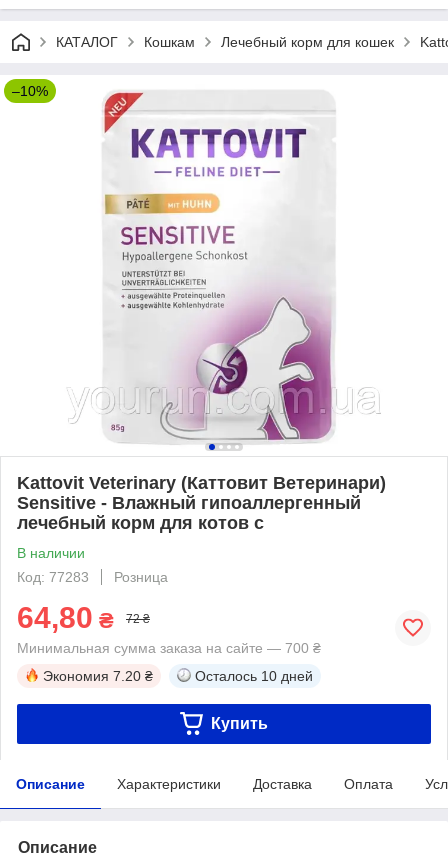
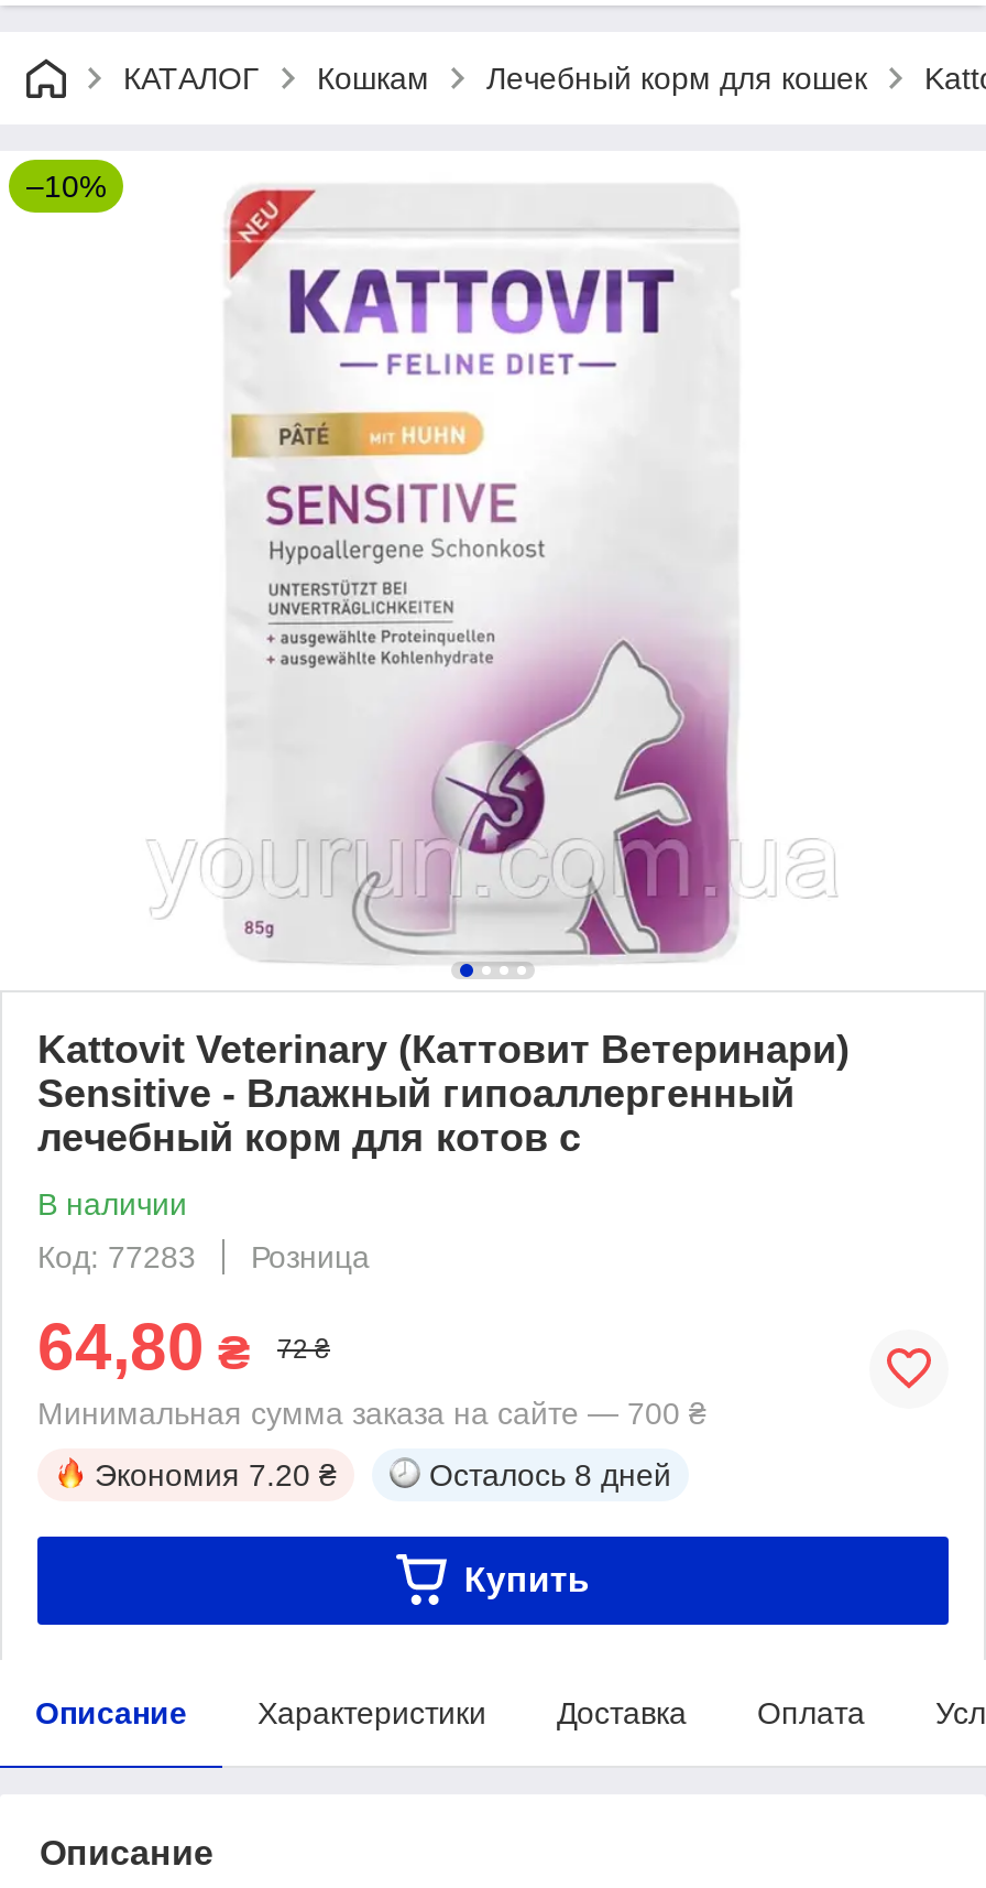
- Осталось 10 дней
+ Осталось 8 дней
